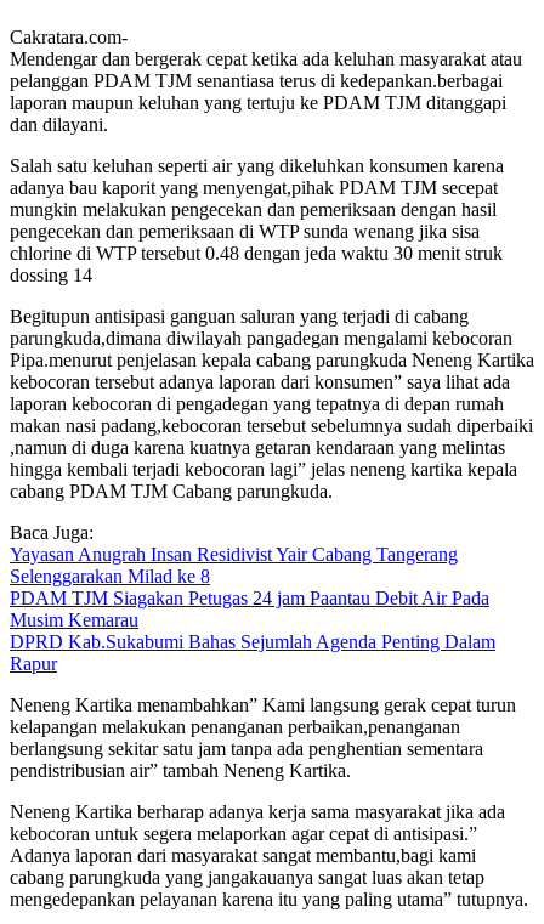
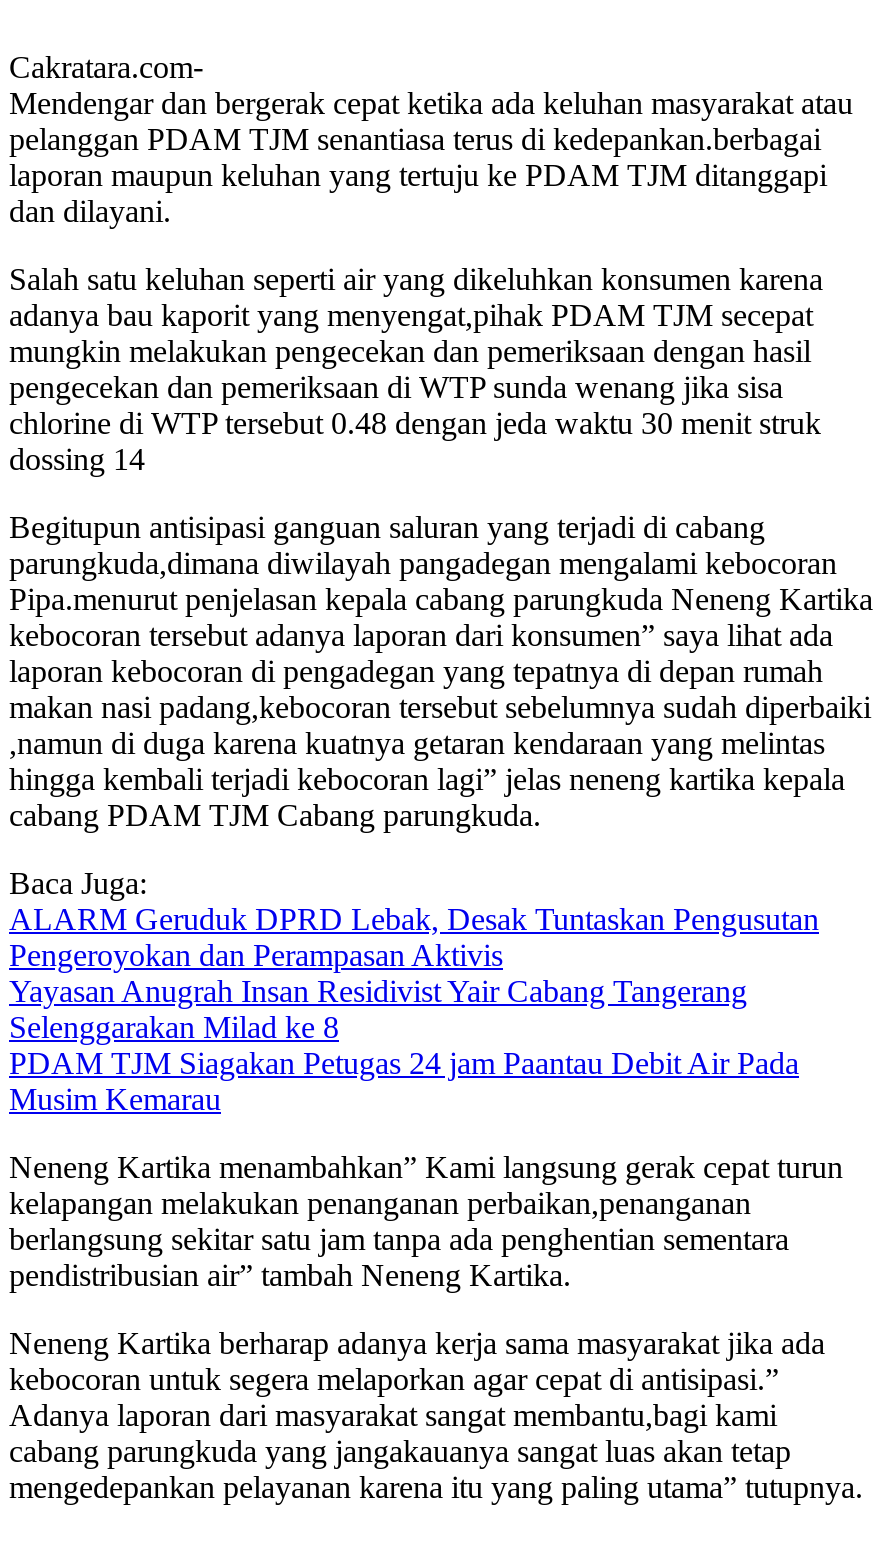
+ ALARM Geruduk DPRD Lebak, Desak Tuntaskan Pengusutan
+ Pengeroyokan dan Perampasan Aktivis

moved down: Yayasan Anugrah Insan Residivist Yair Cabang Tangerang | Selenggarakan Milad ke 8 | PDAM TJM Siagakan Petugas 24 jam Paantau Debit Air Pada | Musim Kemarau

- DPRD Kab.Sukabumi Bahas Sejumlah Agenda Penting Dalam
- Rapur
